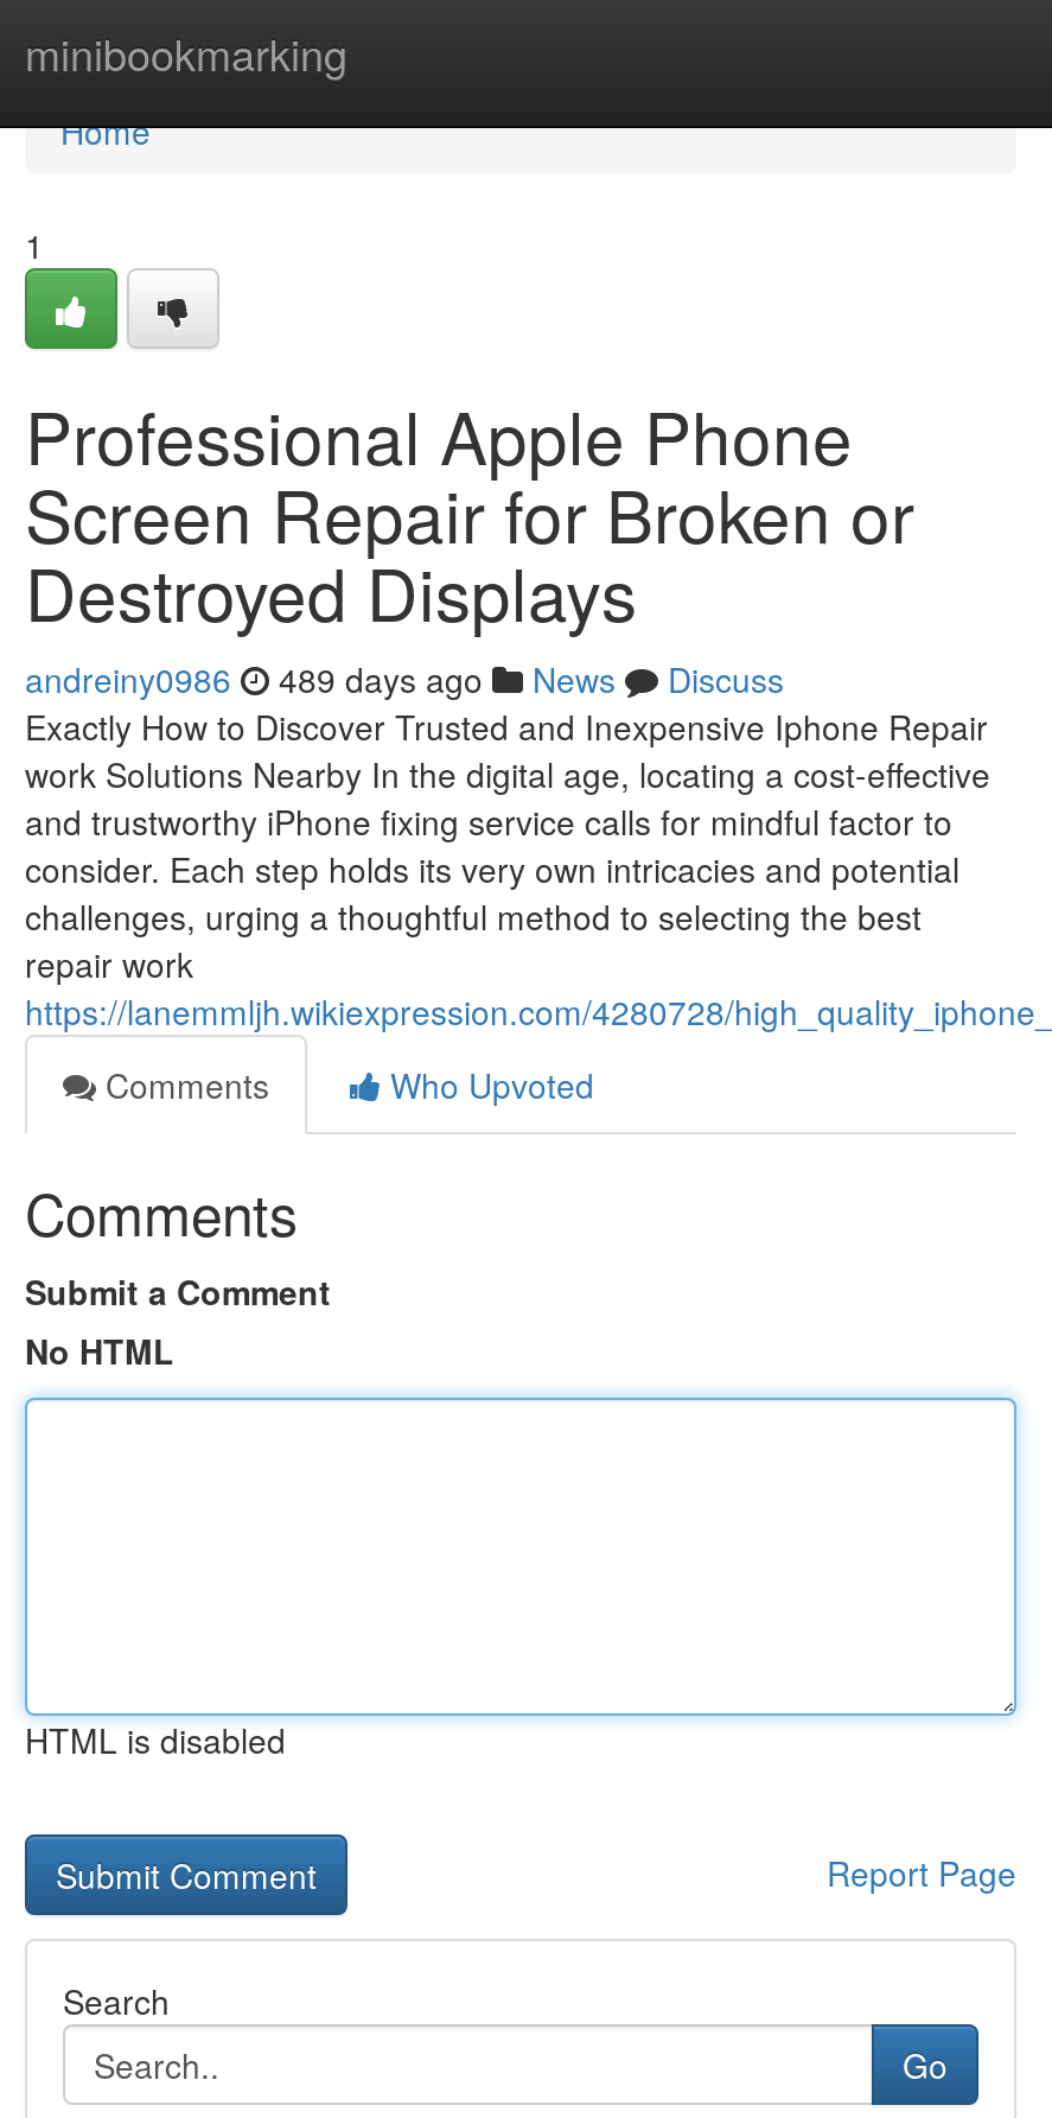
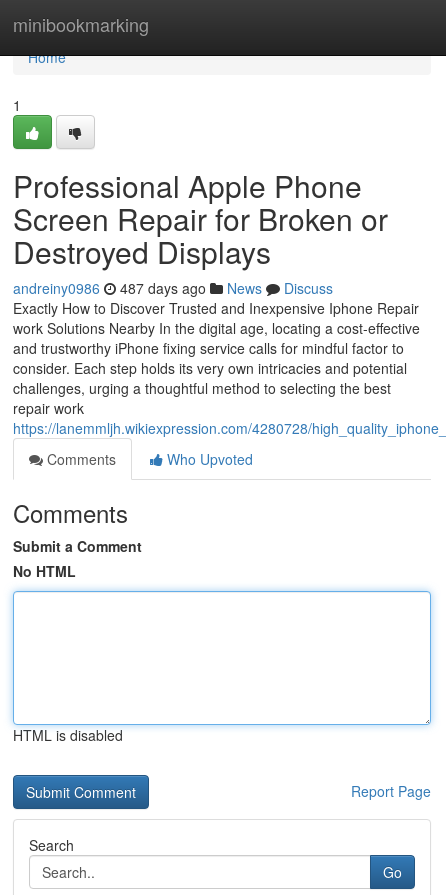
- andreiny0986 489 days ago News Discuss
+ andreiny0986 487 days ago News Discuss
